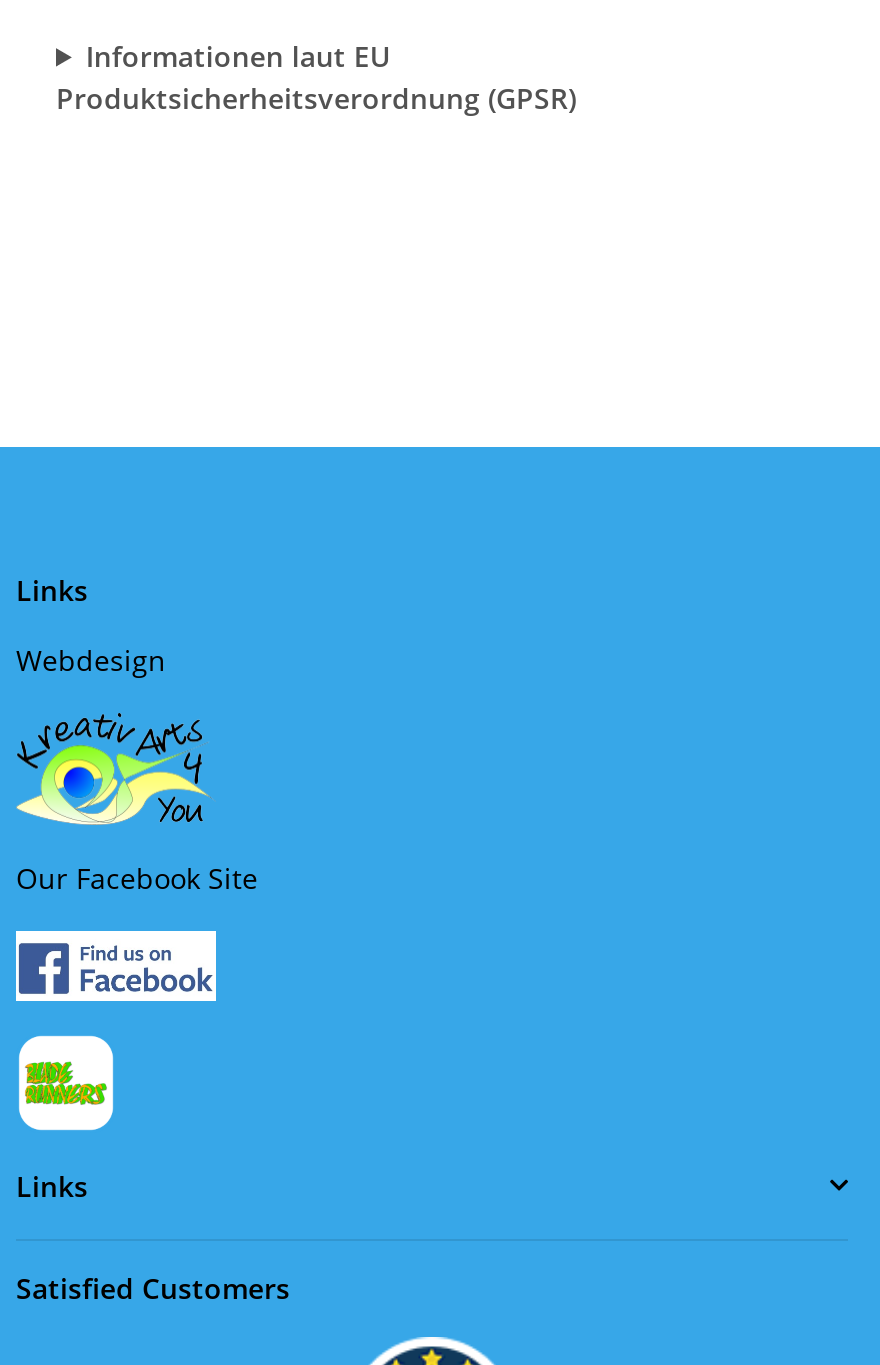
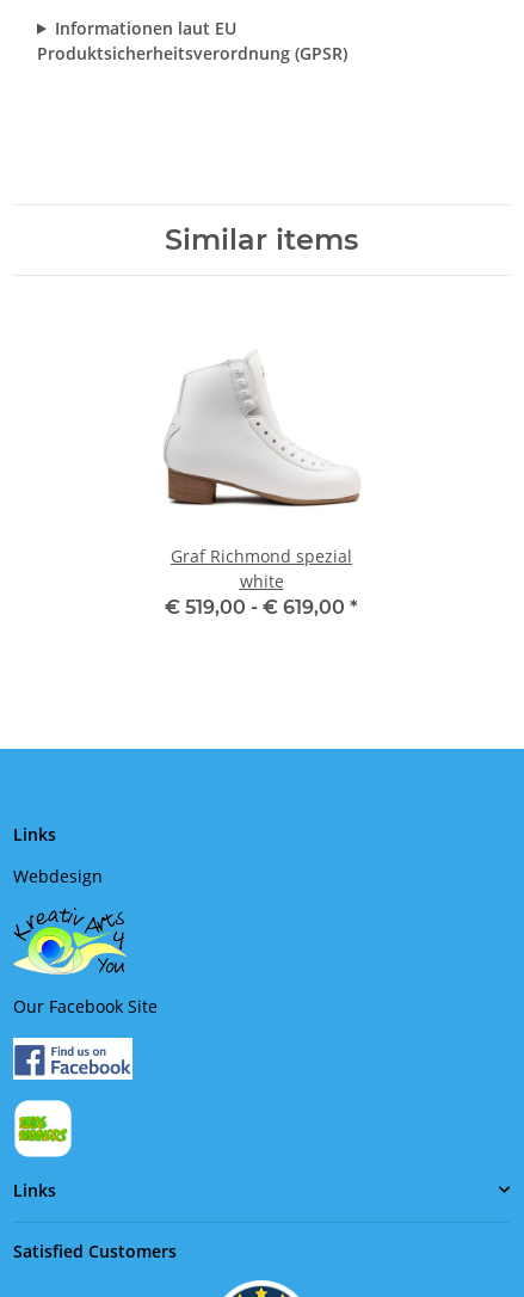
+ [image]
+ Graf Richmond spezial
+ white
+ € 519,00 - € 619,00 *

+ Similar items
